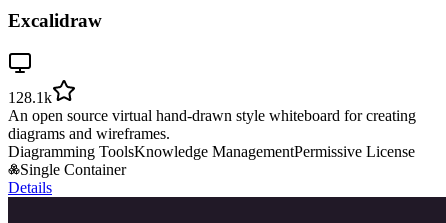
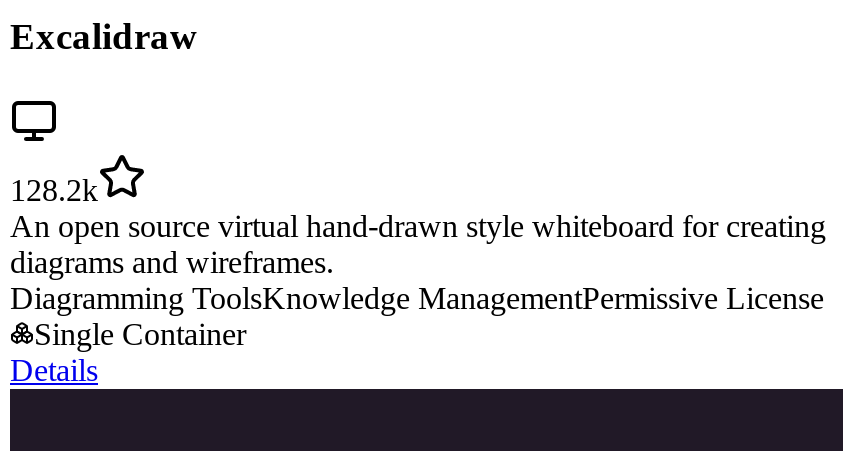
- 128.1k
+ 128.2k
